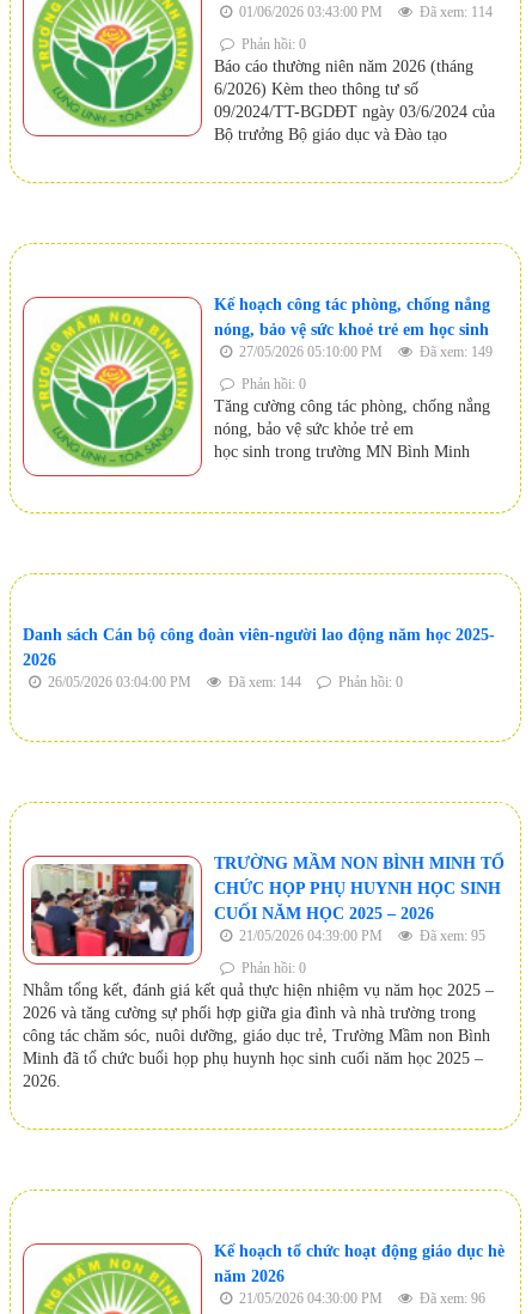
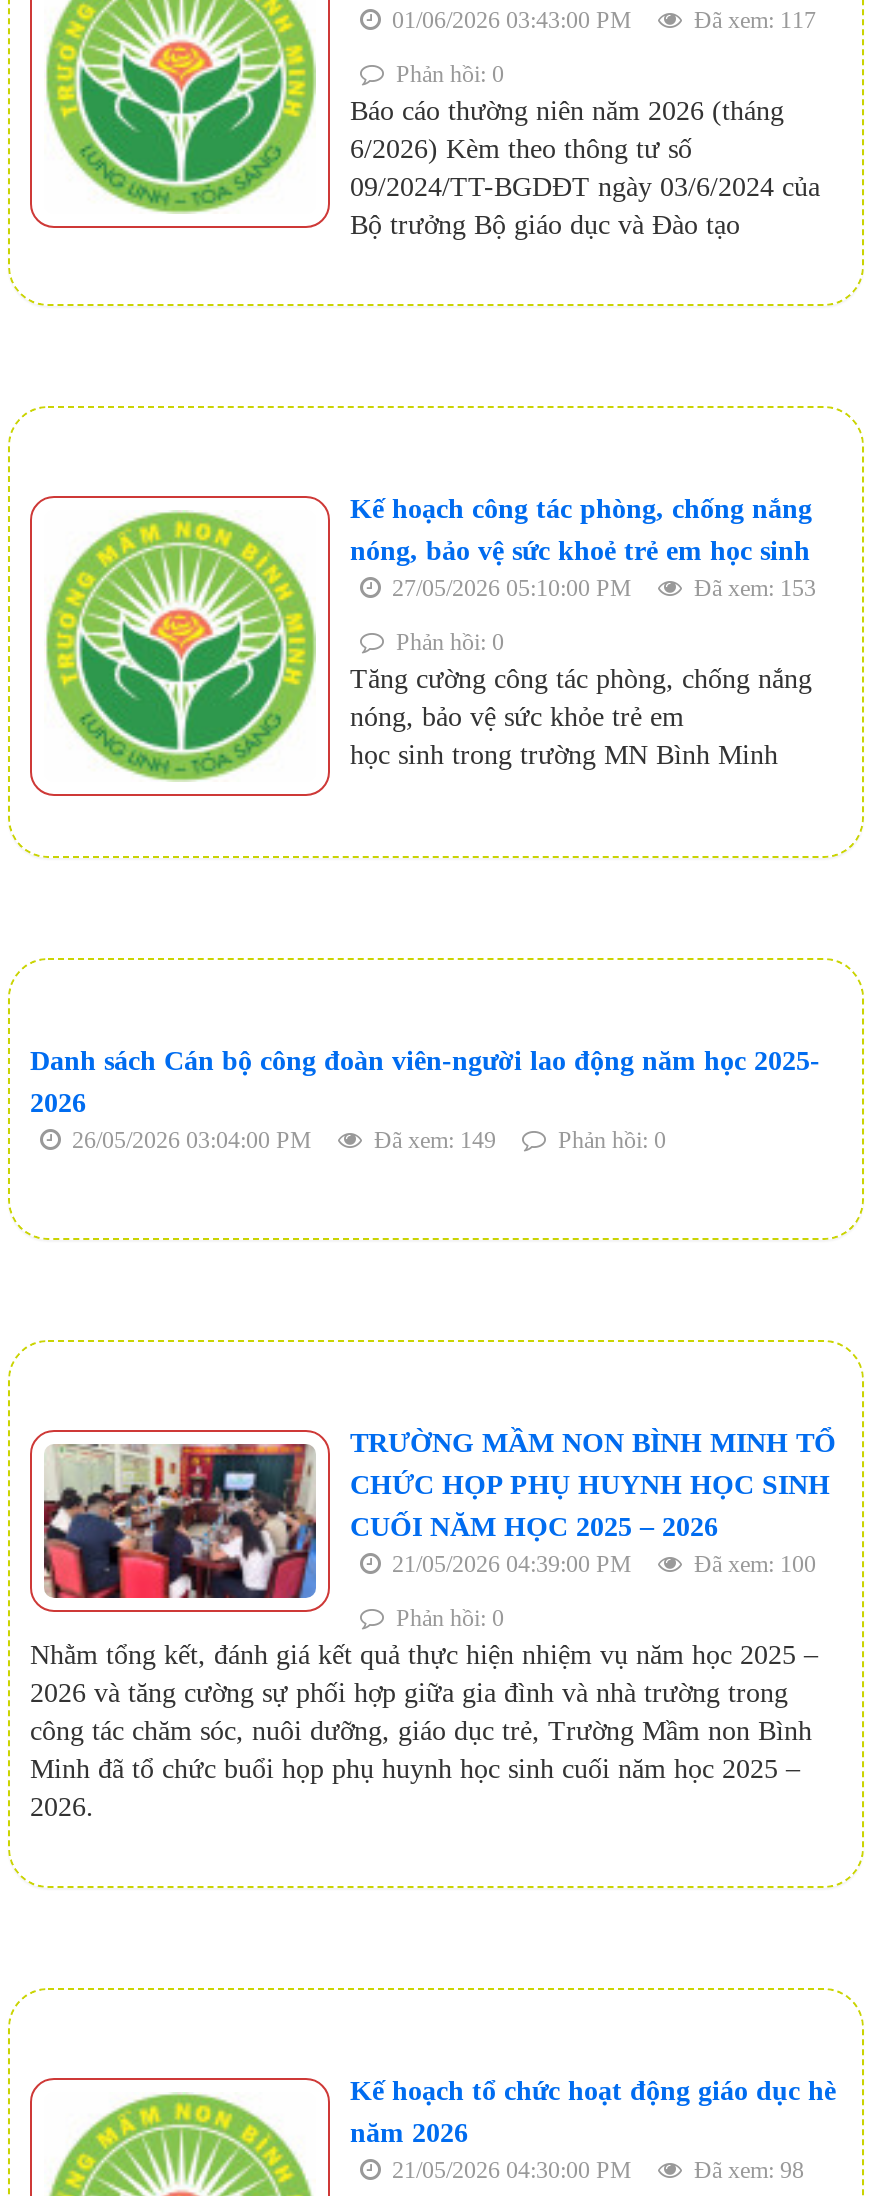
- 01/06/2026 03:43:00 PM Đã xem: 114
+ 01/06/2026 03:43:00 PM Đã xem: 117

- 27/05/2026 05:10:00 PM Đã xem: 149
+ 27/05/2026 05:10:00 PM Đã xem: 153

- 26/05/2026 03:04:00 PM Đã xem: 144 Phản hồi: 0
+ 26/05/2026 03:04:00 PM Đã xem: 149 Phản hồi: 0

- 21/05/2026 04:39:00 PM Đã xem: 95
+ 21/05/2026 04:39:00 PM Đã xem: 100

- 21/05/2026 04:30:00 PM Đã xem: 96
+ 21/05/2026 04:30:00 PM Đã xem: 98
